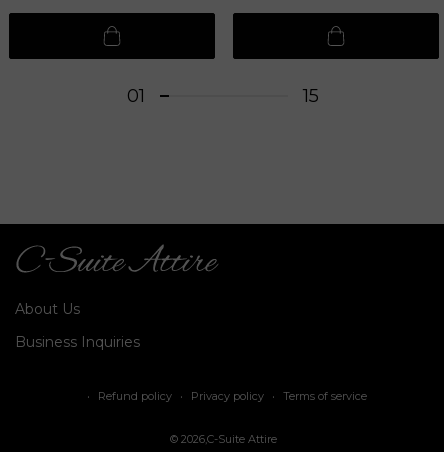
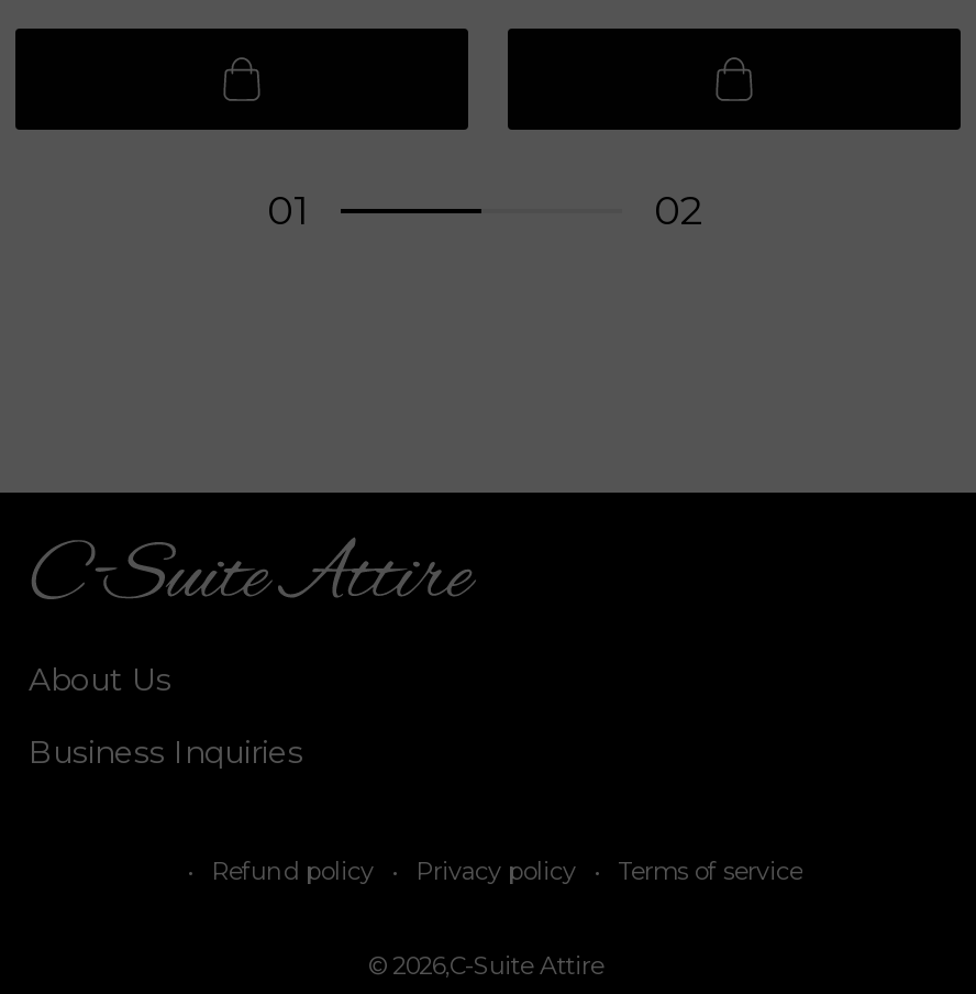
- 15
+ 02
